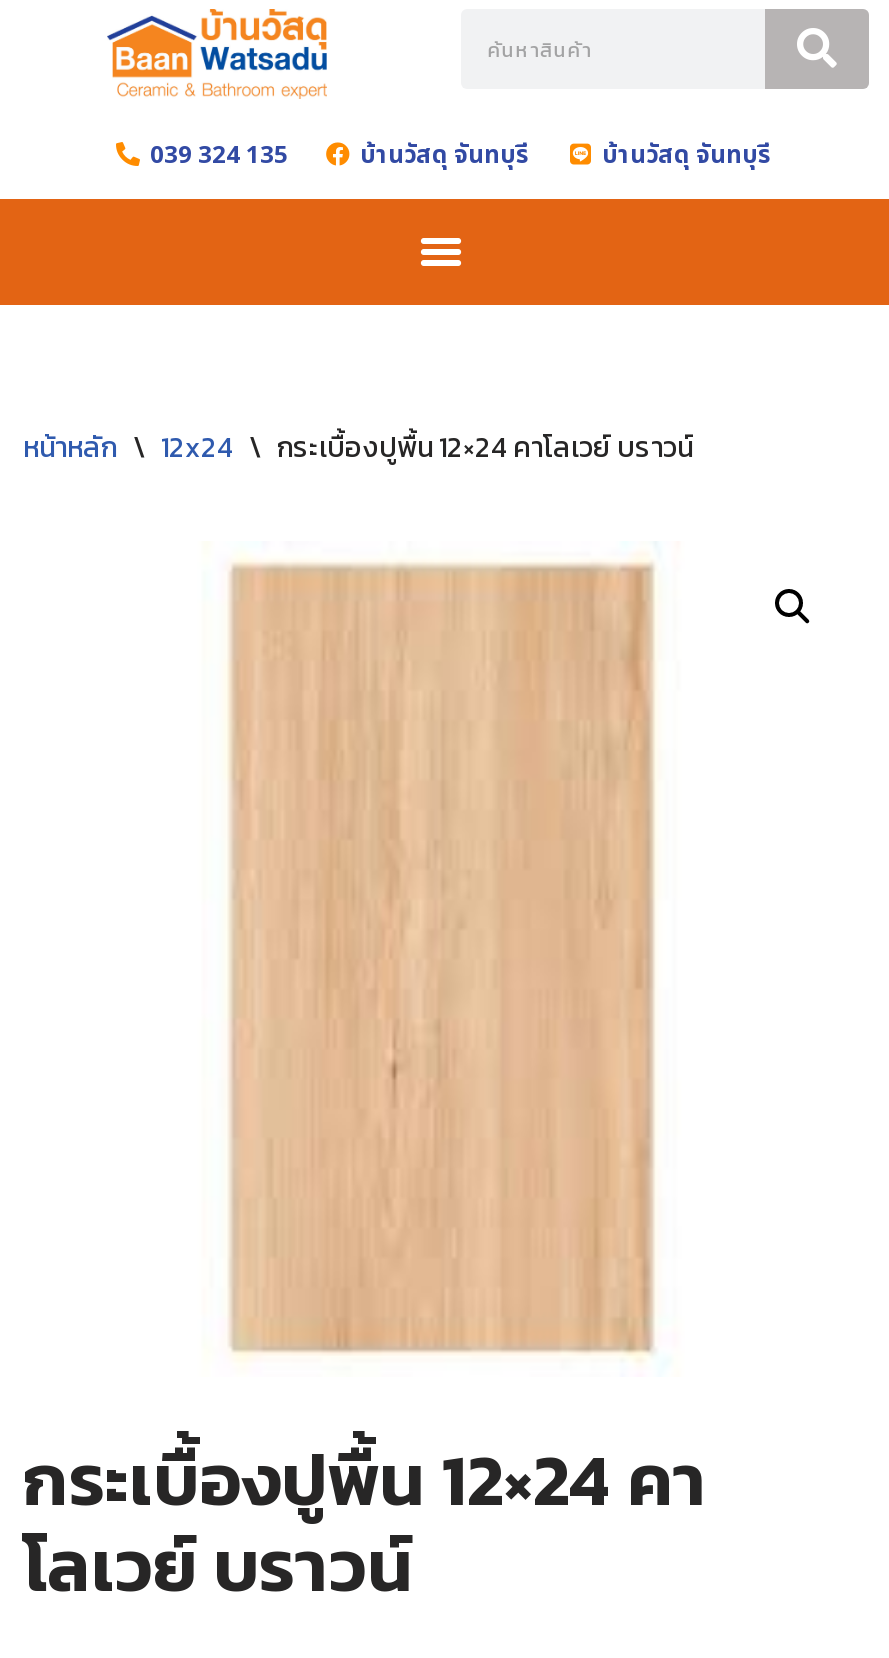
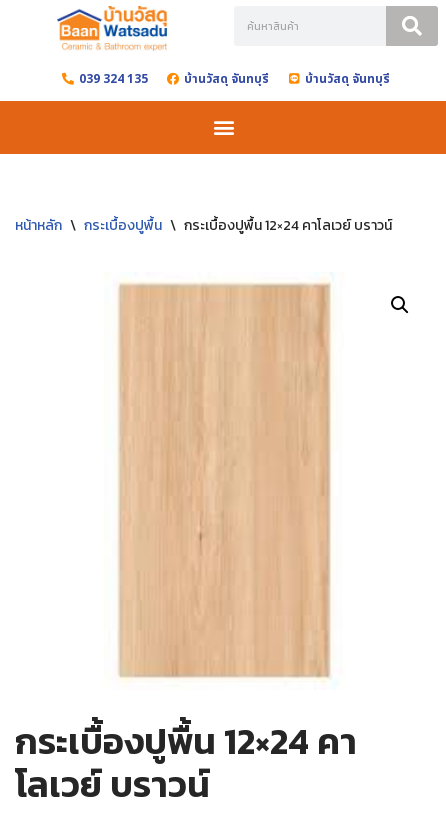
- หน้าหลัก \ 12x24 \ กระเบื้องปูพื้น 12×24 คาโลเวย์ บราวน์
+ หน้าหลัก \ กระเบื้องปูพื้น \ กระเบื้องปูพื้น 12×24 คาโลเวย์ บราวน์
